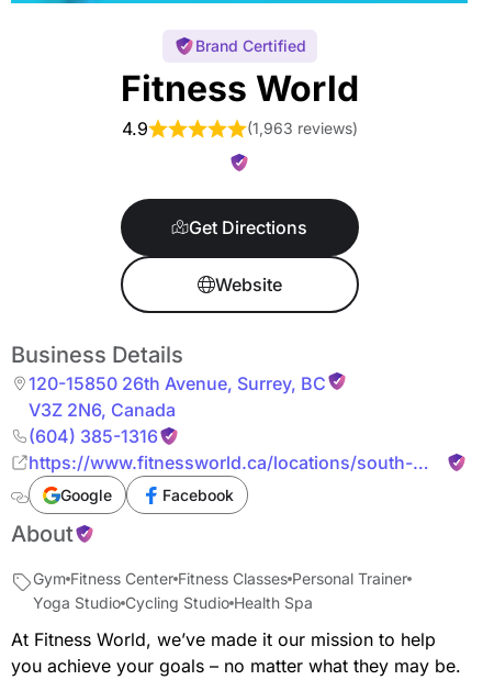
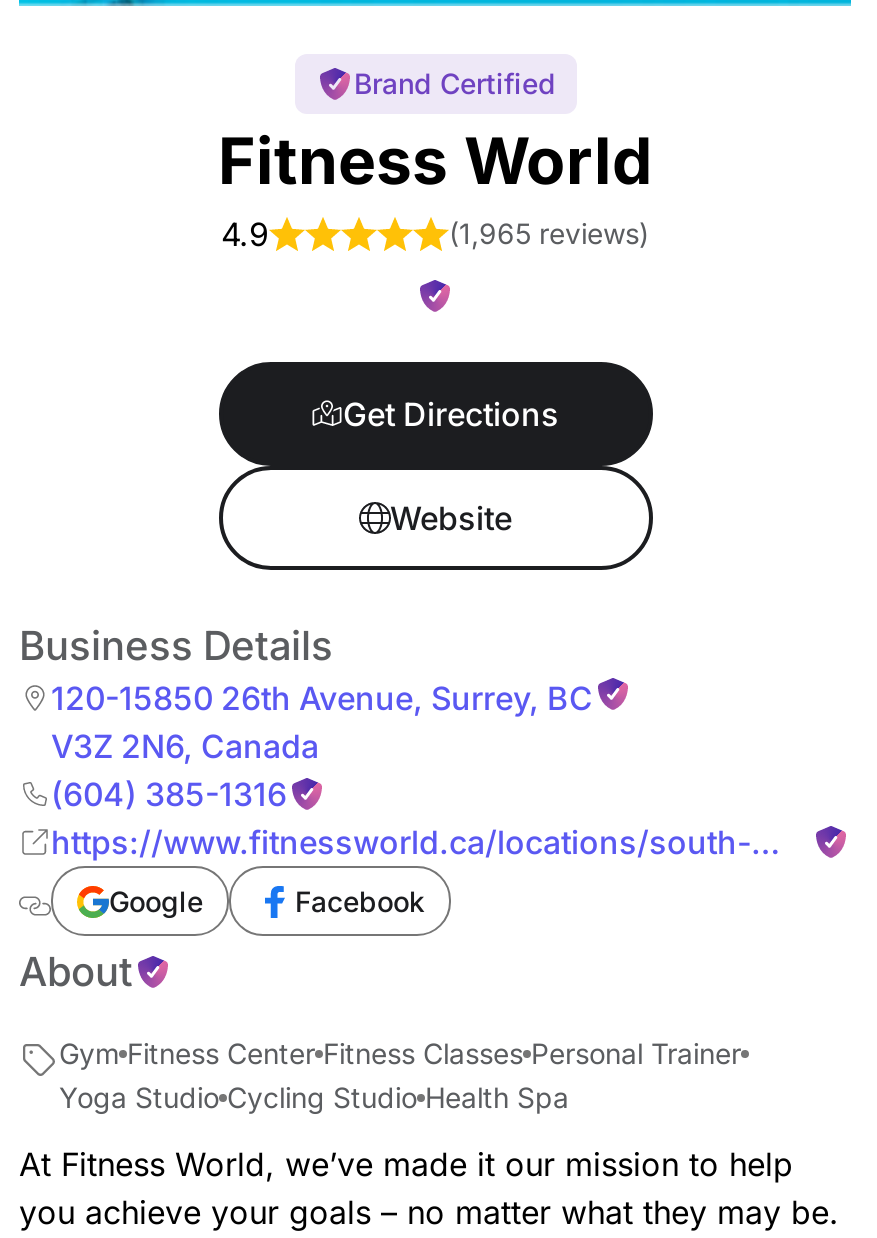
- (1,963 reviews)
+ (1,965 reviews)
